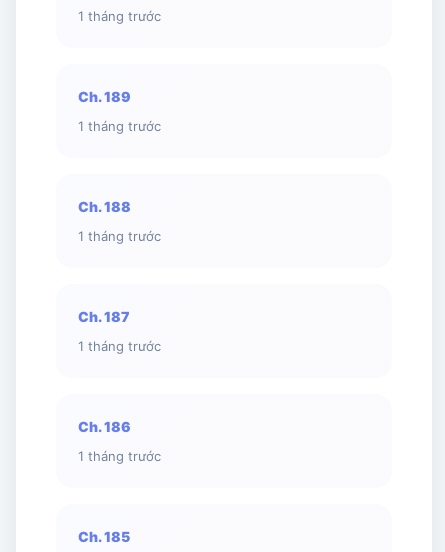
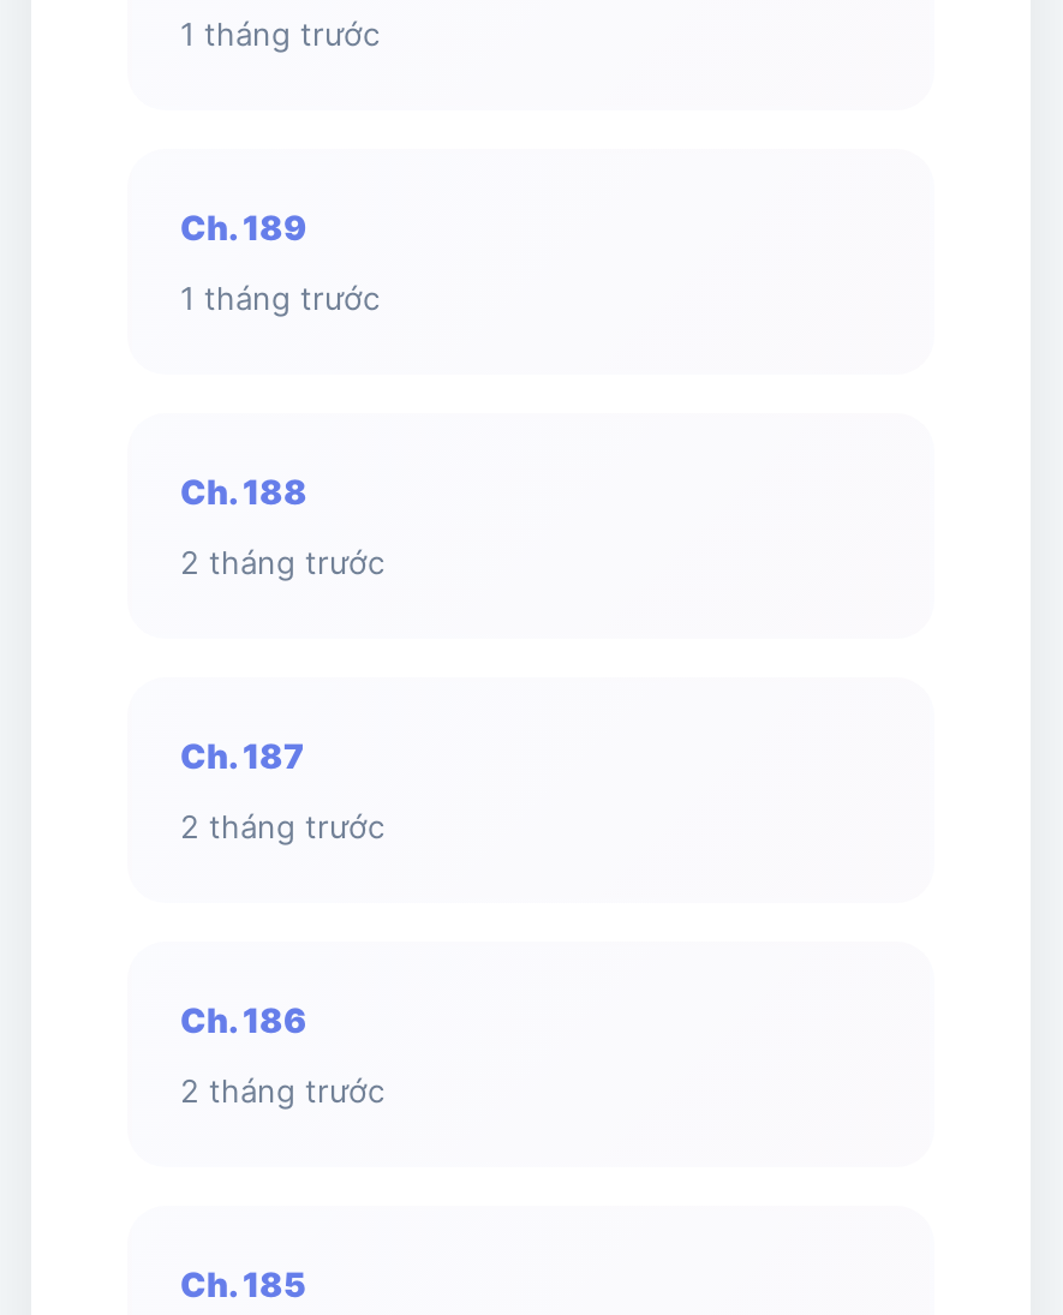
- 1 tháng trước
+ 2 tháng trước

- 1 tháng trước
+ 2 tháng trước

- 1 tháng trước
+ 2 tháng trước
